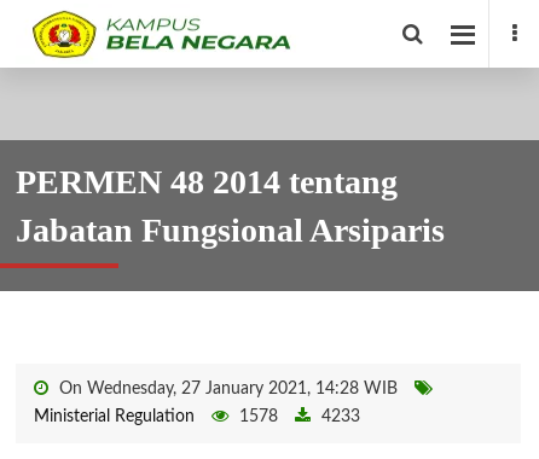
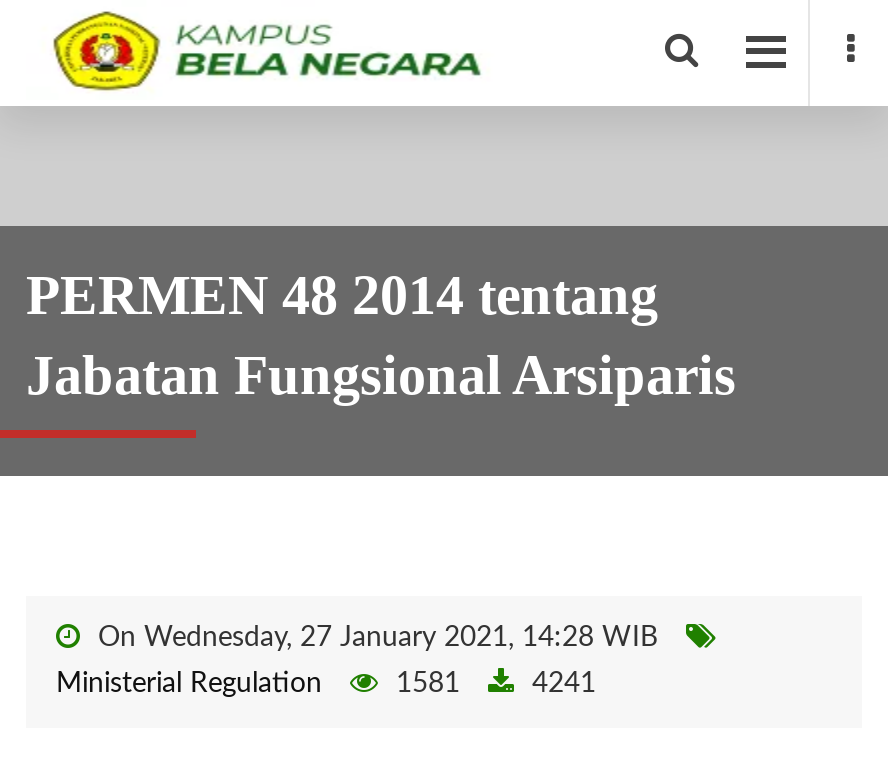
- 1578
+ 1581

- 4233
+ 4241
